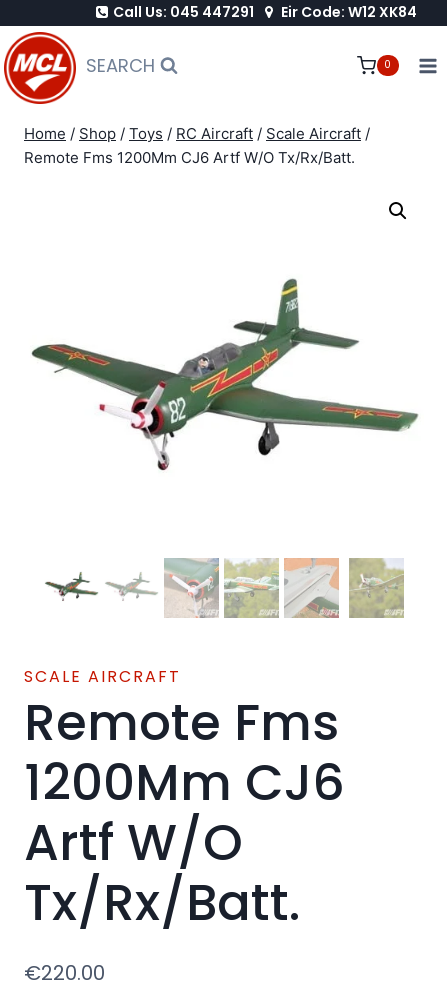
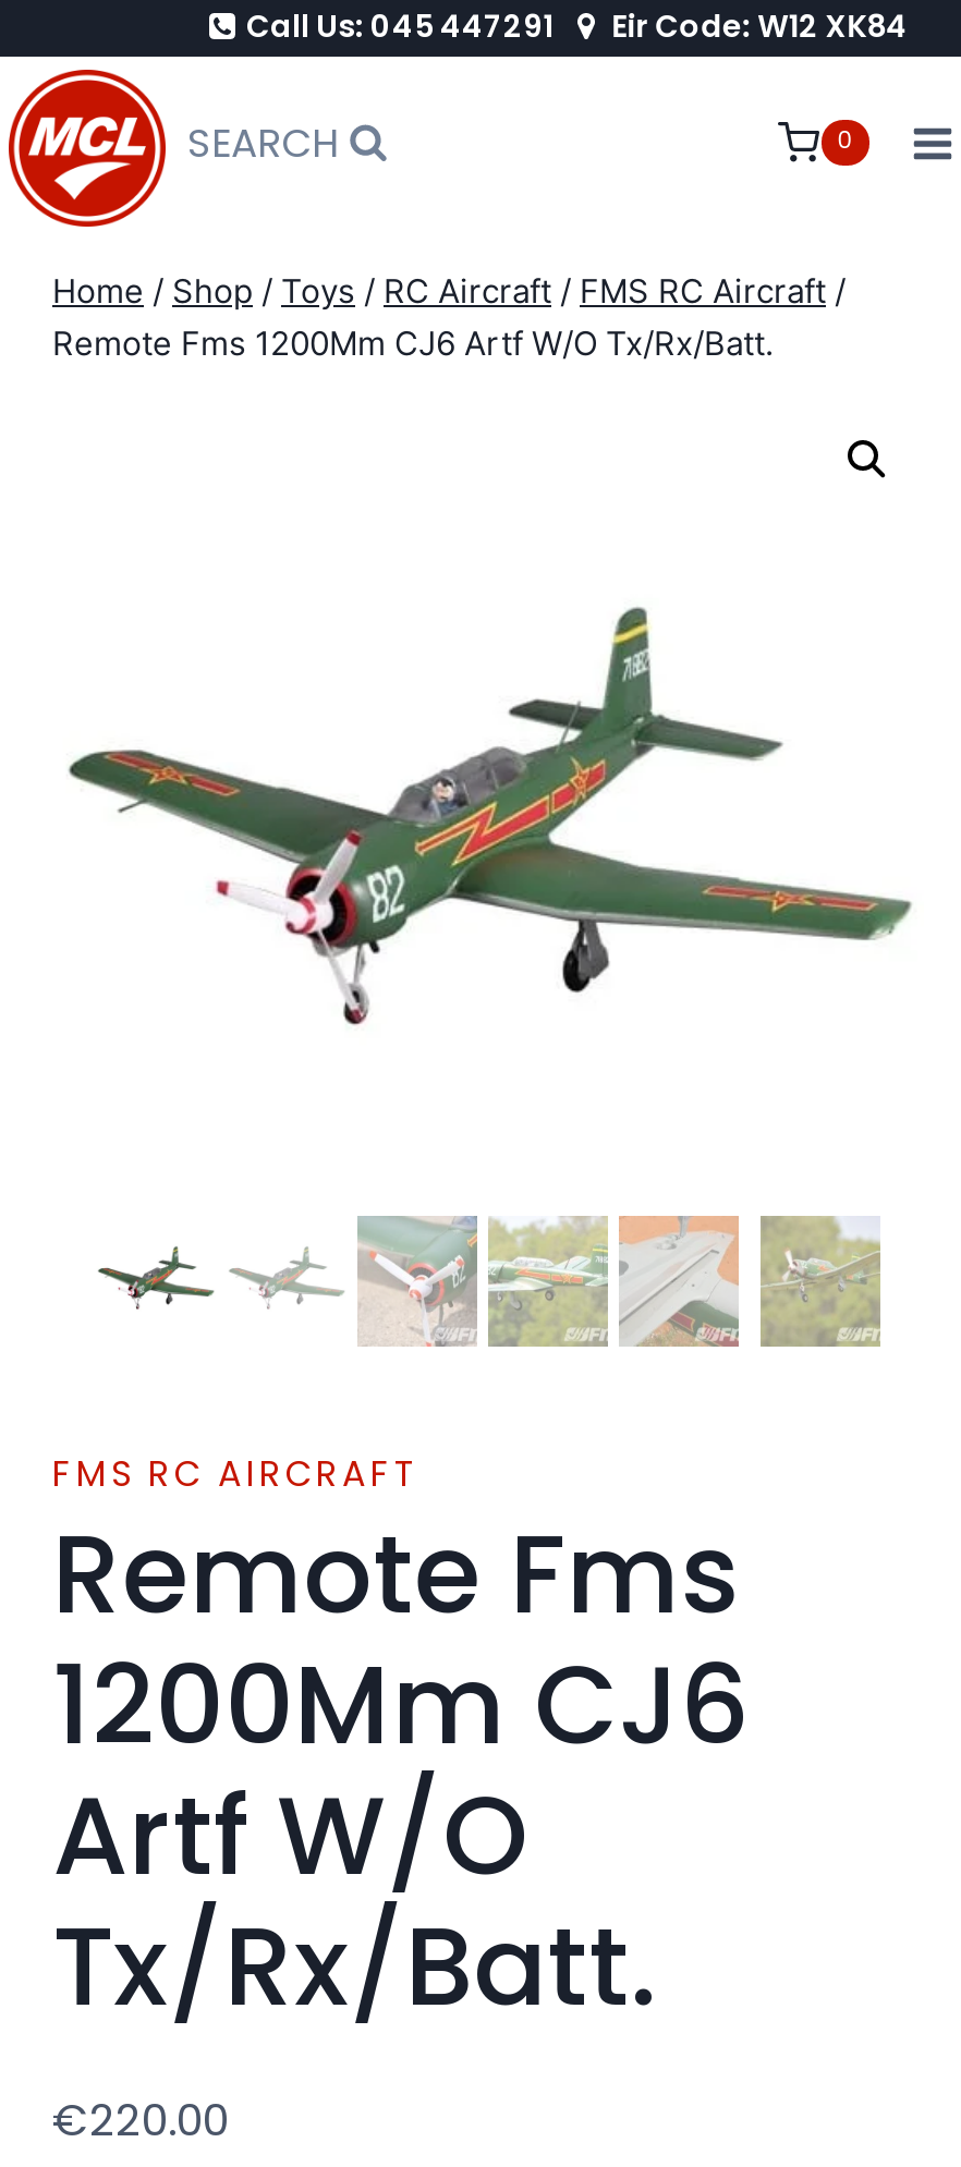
- Home / Shop / Toys / RC Aircraft / Scale Aircraft /
+ Home / Shop / Toys / RC Aircraft / FMS RC Aircraft /

- SCALE AIRCRAFT
+ FMS RC AIRCRAFT
